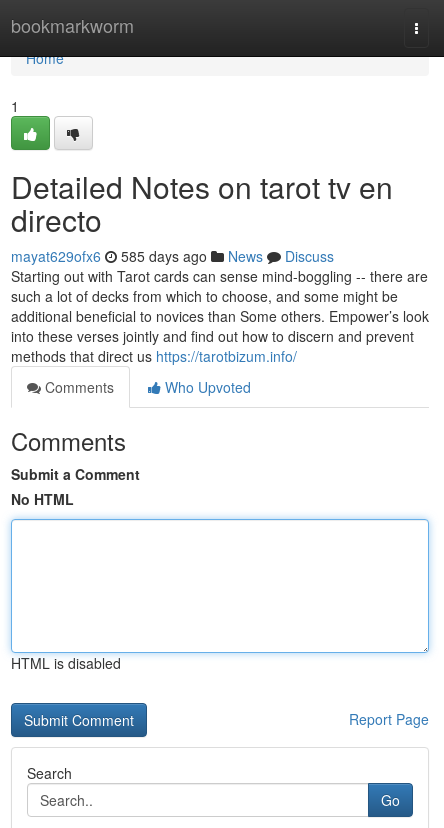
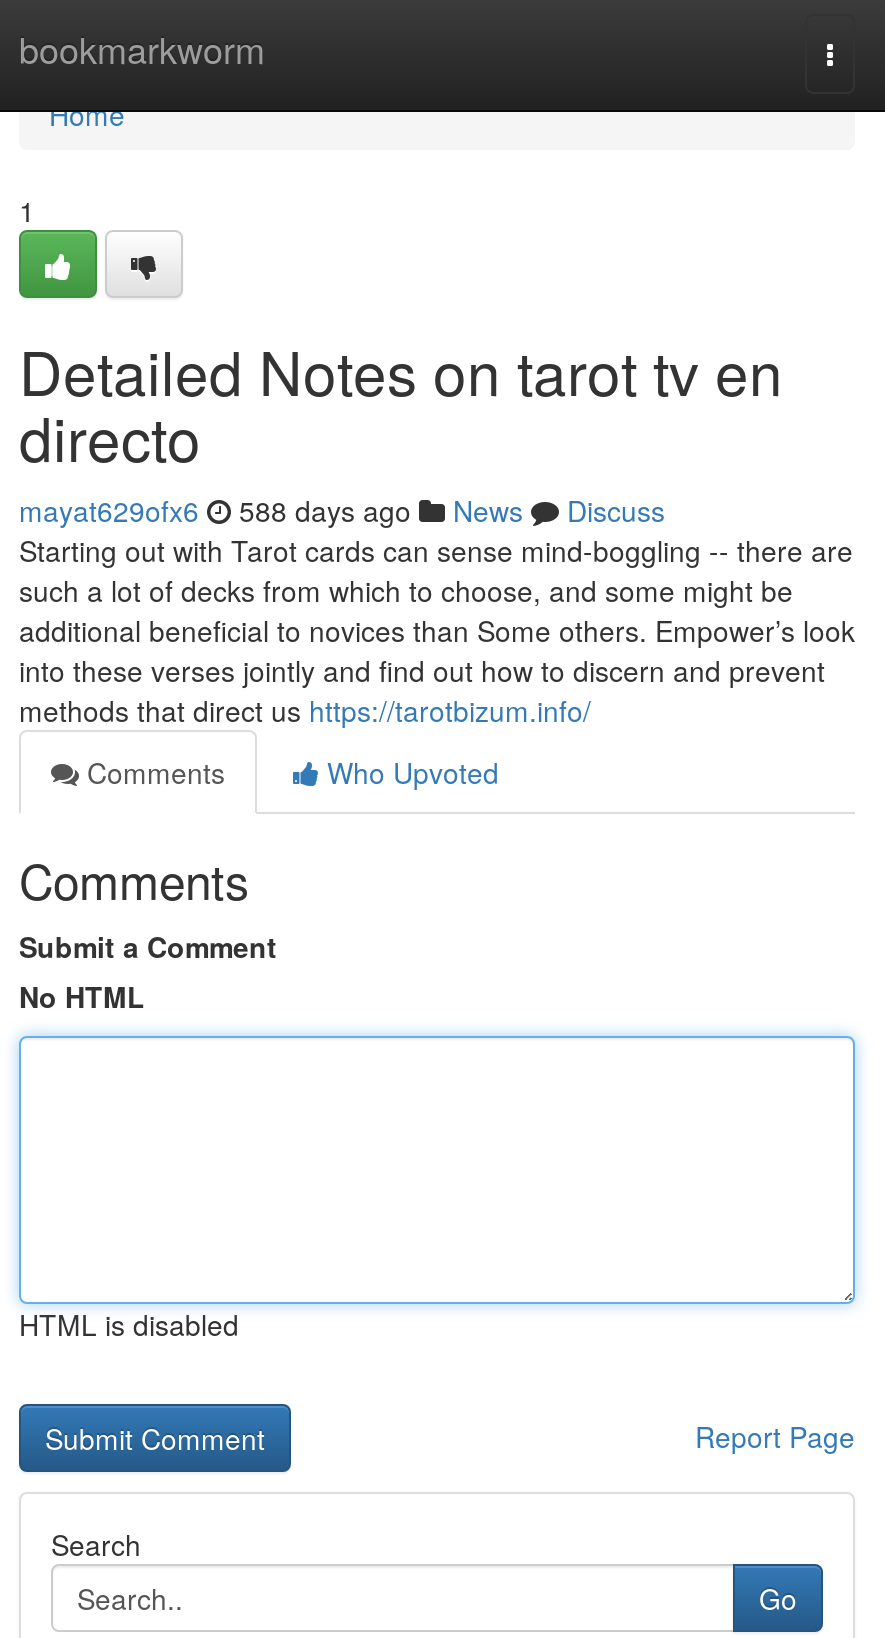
- mayat629ofx6 585 days ago News Discuss
+ mayat629ofx6 588 days ago News Discuss
